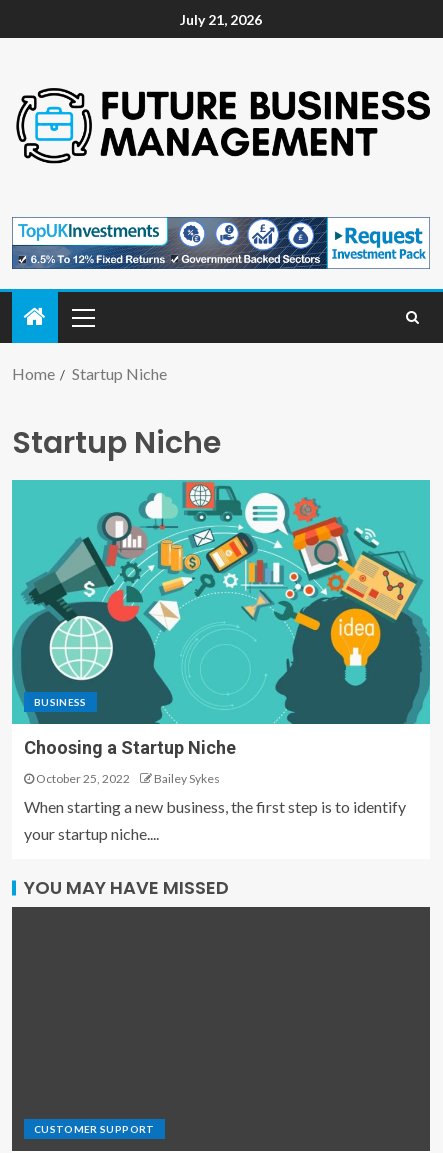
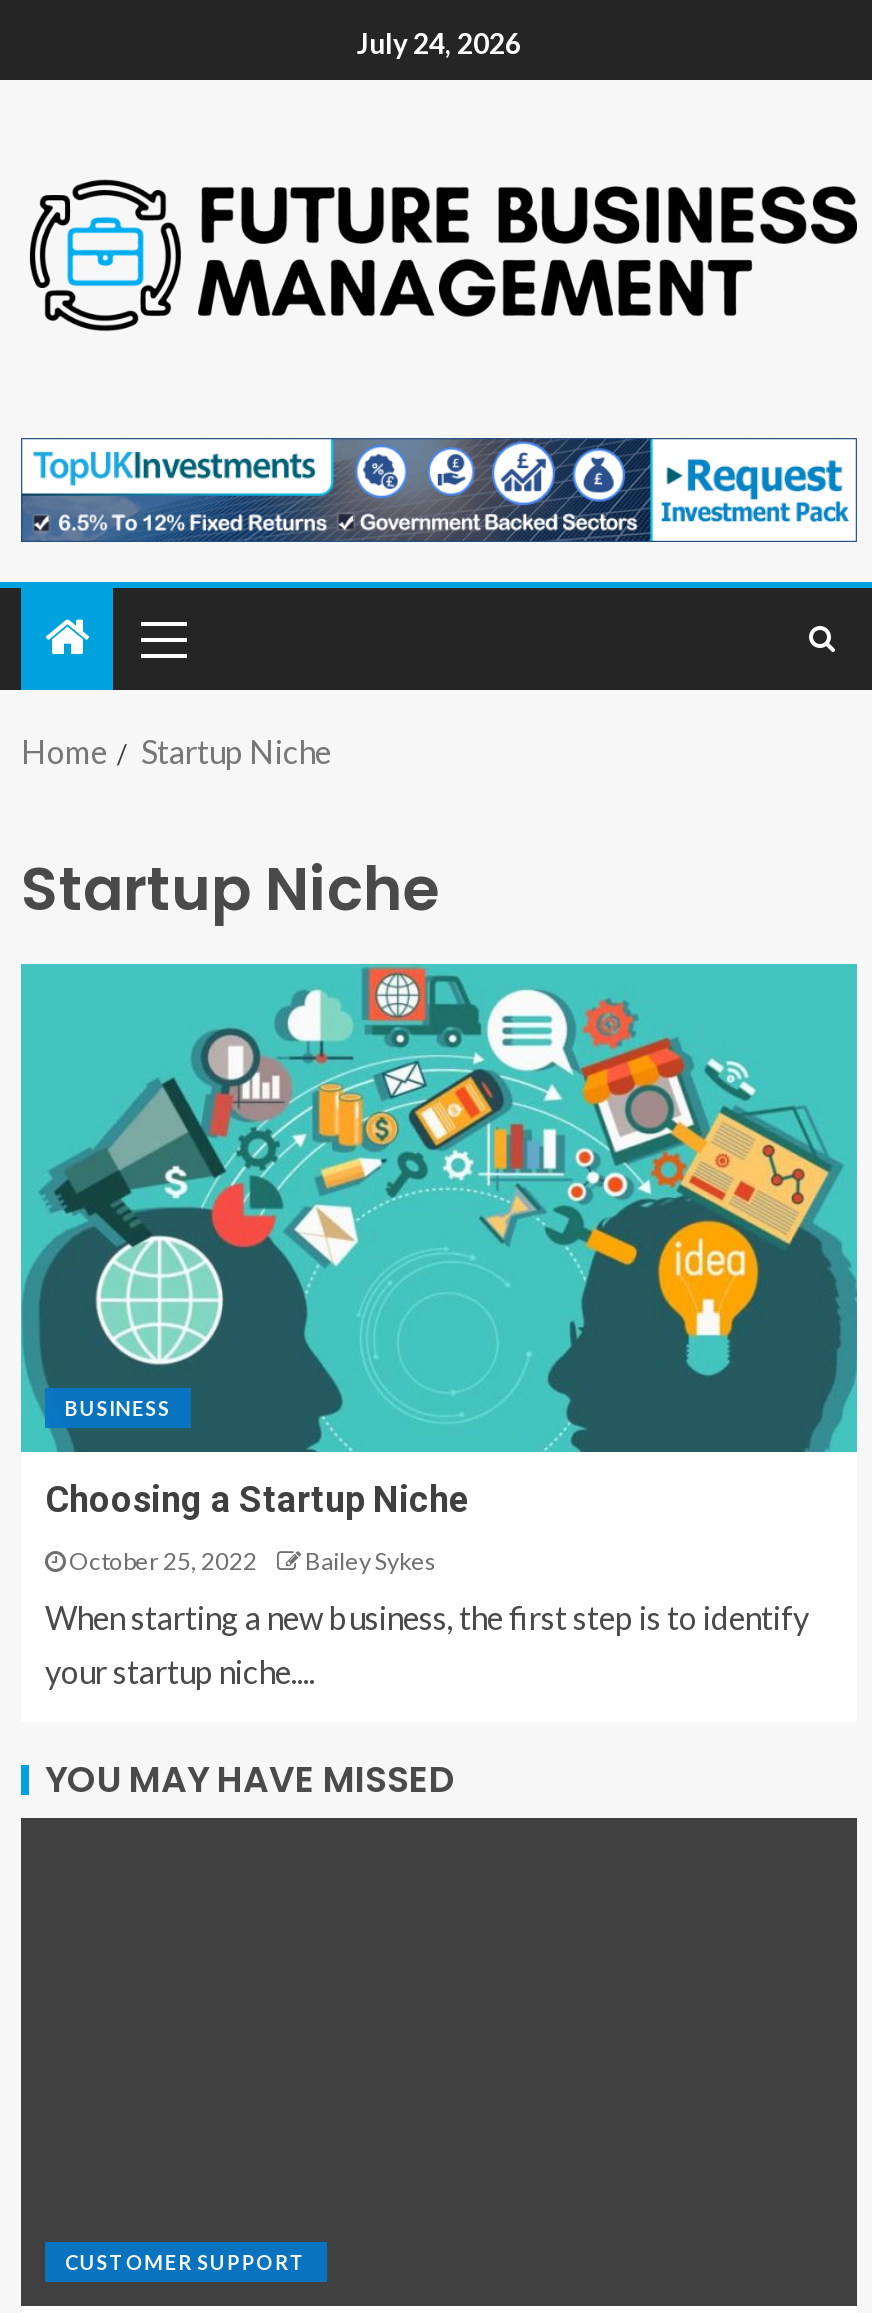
- July 21, 2026
+ July 24, 2026
